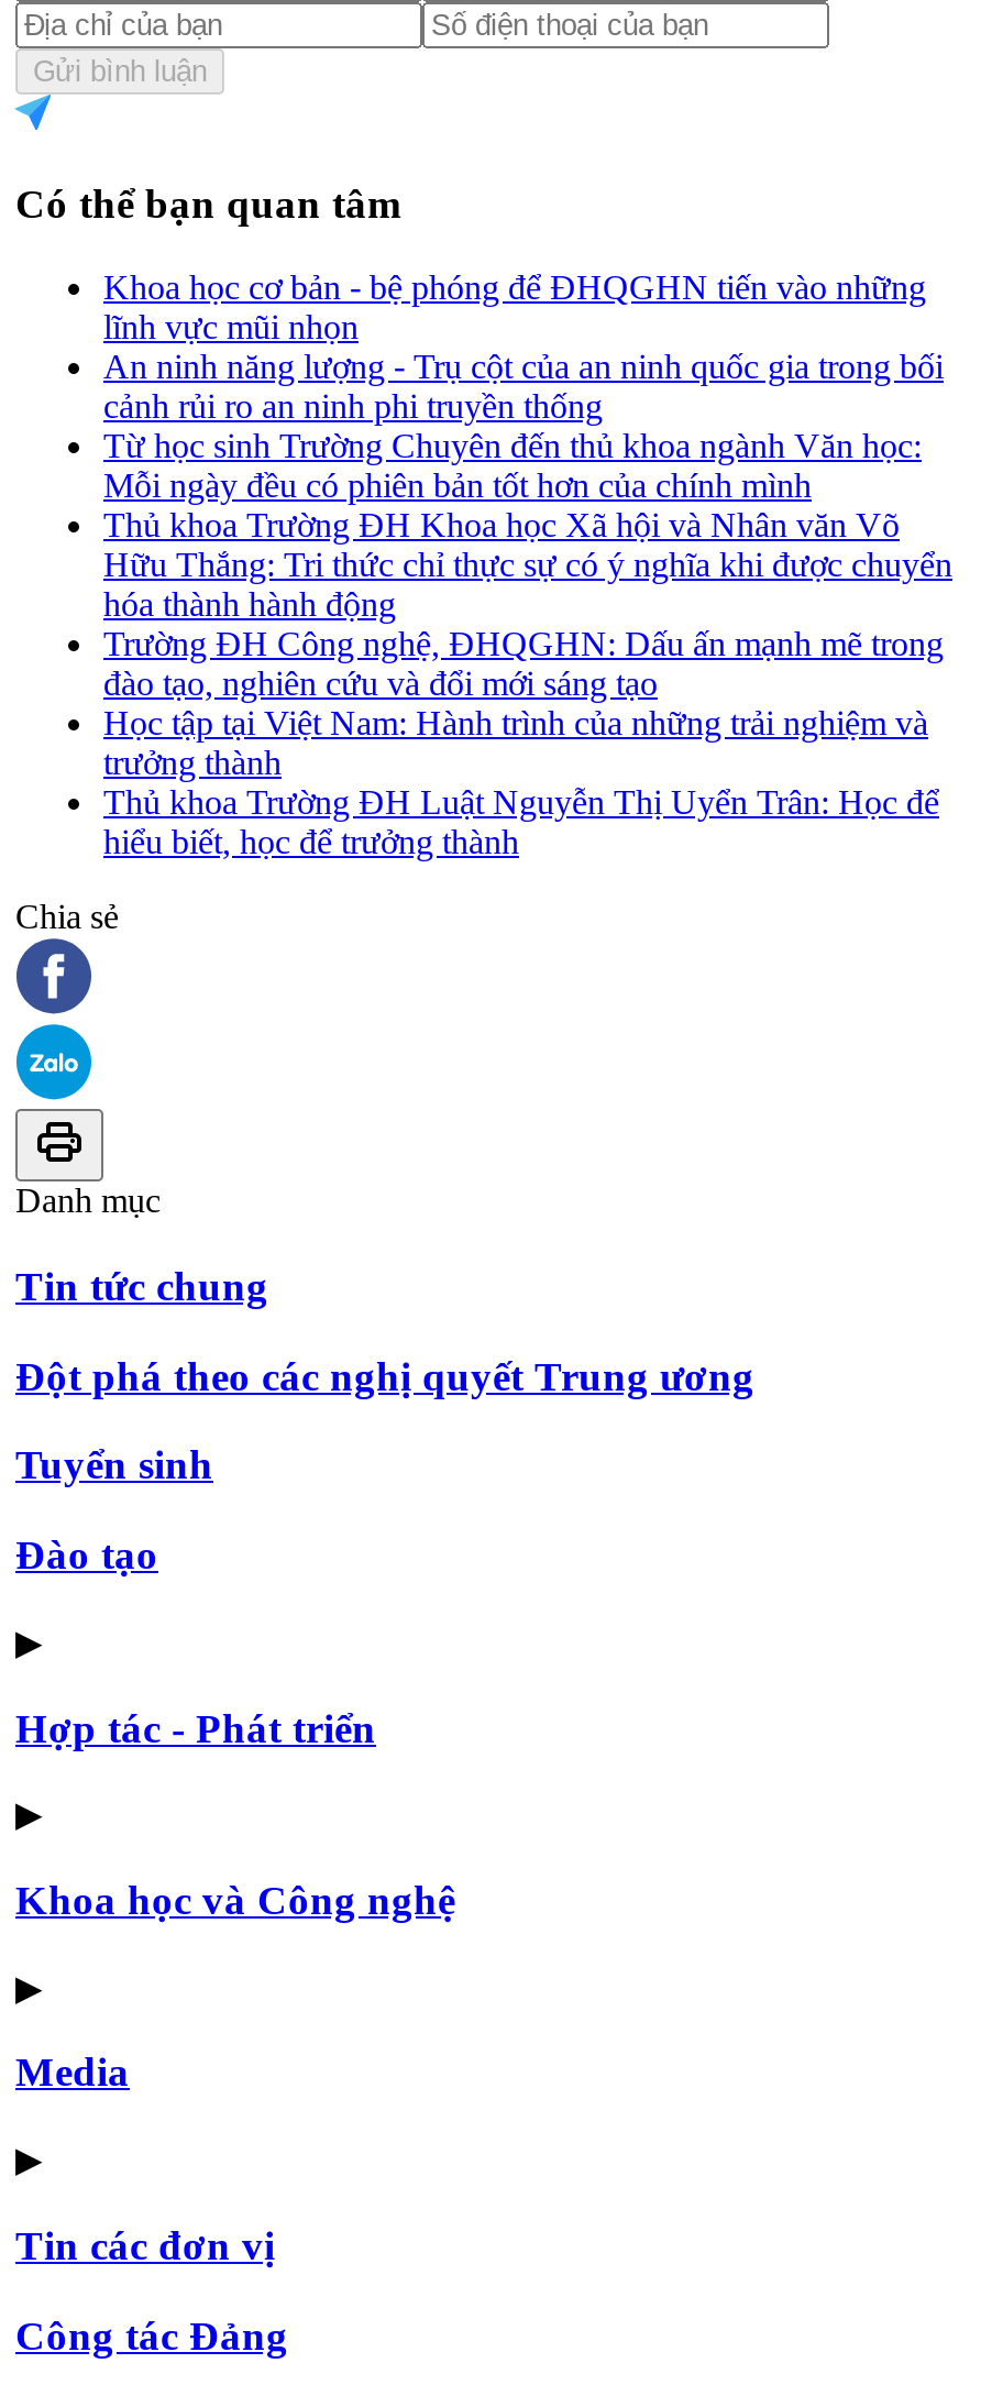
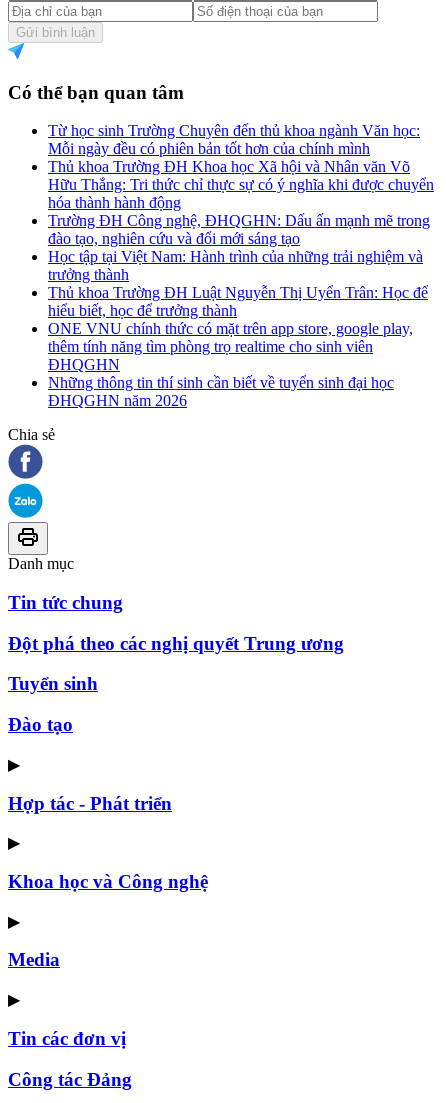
- Khoa học cơ bản - bệ phóng để ĐHQGHN tiến vào những
- lĩnh vực mũi nhọn
- An ninh năng lượng - Trụ cột của an ninh quốc gia trong bối
- cảnh rủi ro an ninh phi truyền thống

moved up: Từ học sinh Trường Chuyên đến thủ khoa ngành Văn học: | Mỗi ngày đều có phiên bản tốt hơn của chính mình | Thủ khoa Trường ĐH Khoa học Xã hội và Nhân văn Võ | ... | Thủ khoa Trường ĐH Luật Nguyễn Thị Uyển Trân: Học để | hiểu biết, học để trưởng thành

+ ONE VNU chính thức có mặt trên app store, google play,
+ thêm tính năng tìm phòng trọ realtime cho sinh viên
+ ĐHQGHN
+ Những thông tin thí sinh cần biết về tuyển sinh đại học
+ ĐHQGHN năm 2026
